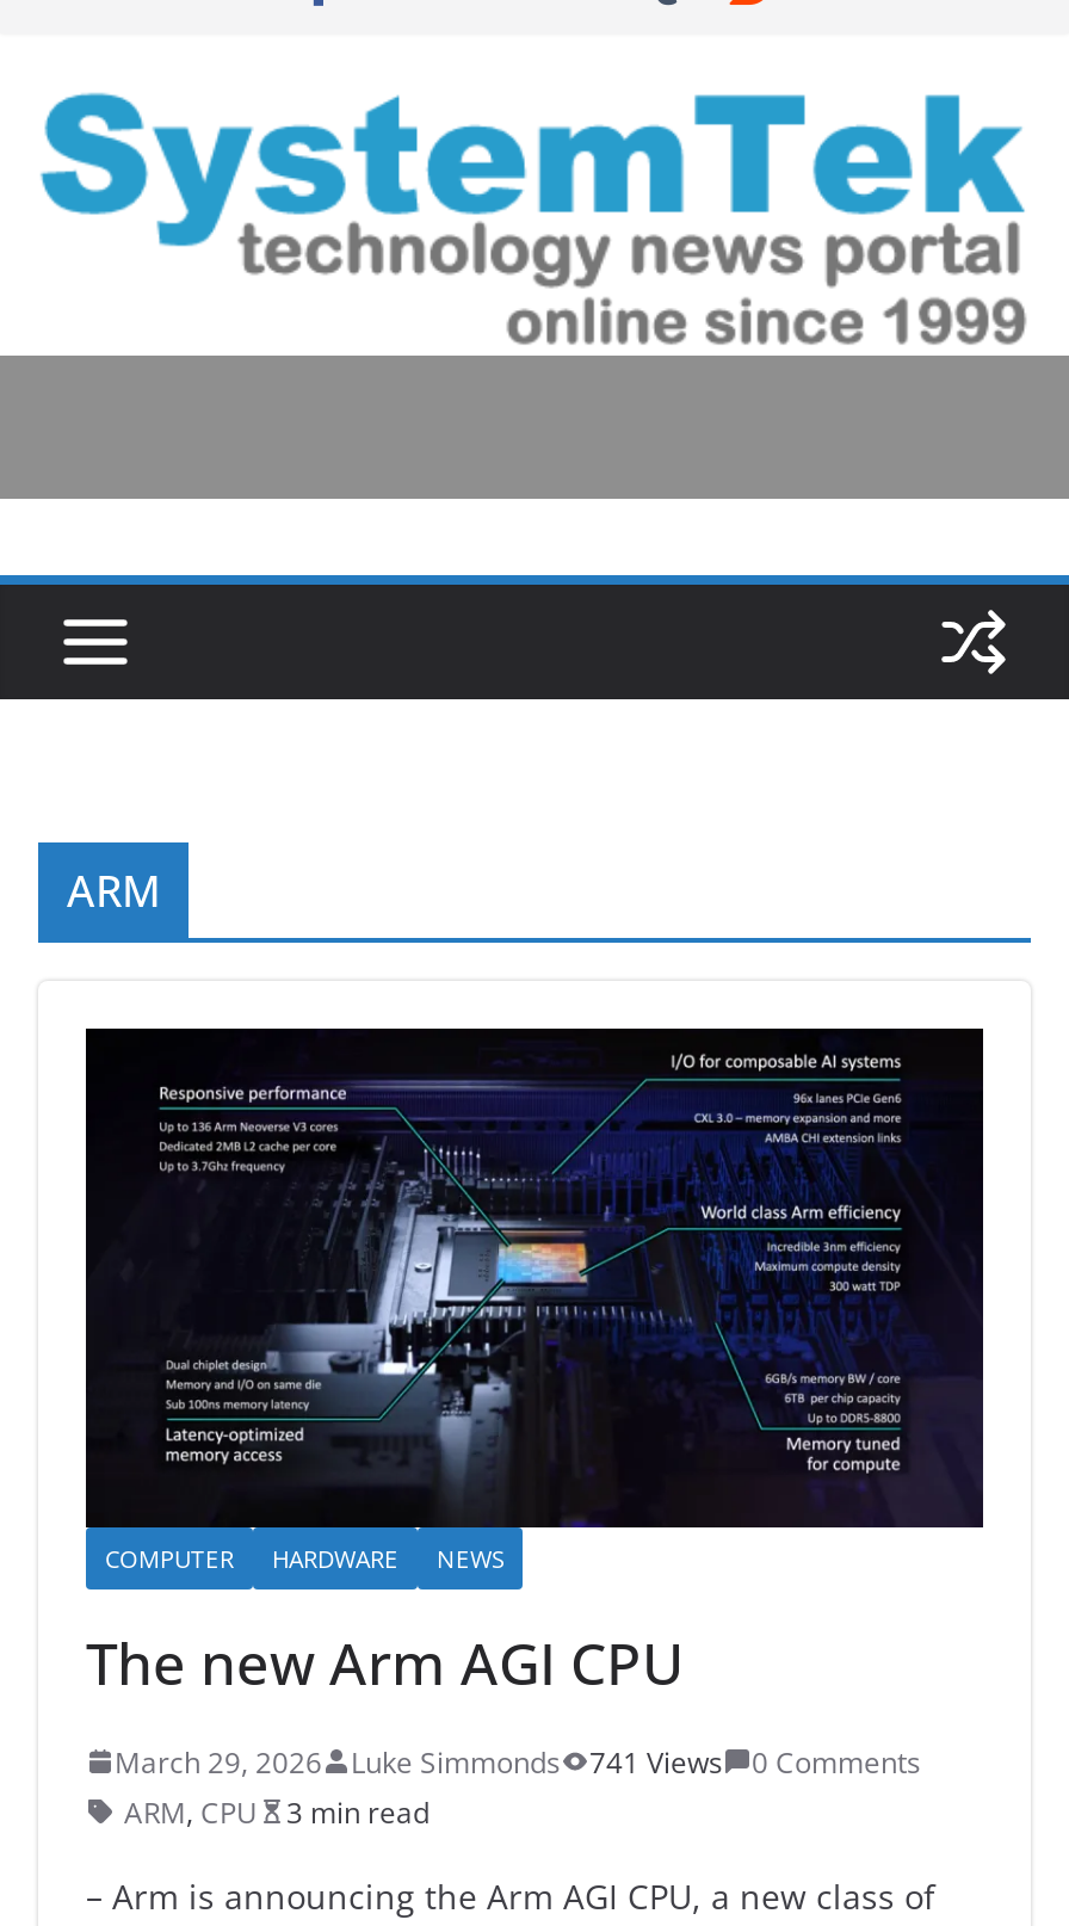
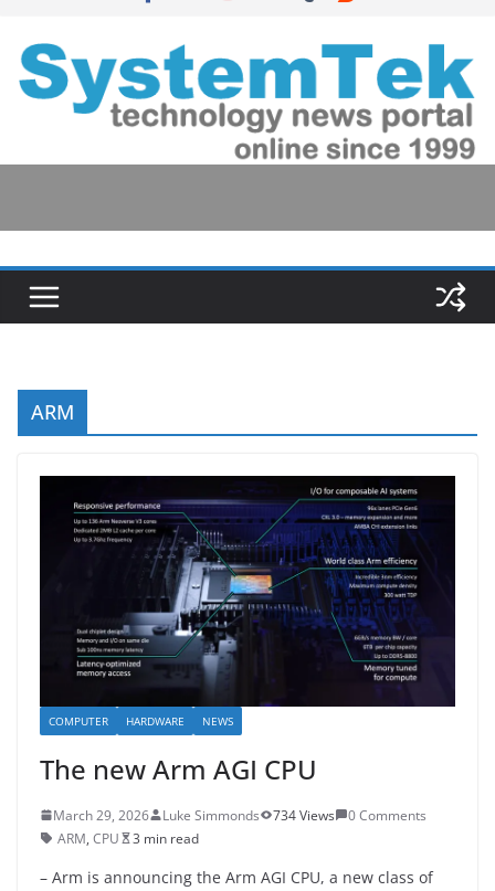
- March 29, 2026 Luke Simmonds 741 Views 0 Comments
+ March 29, 2026 Luke Simmonds 734 Views 0 Comments
